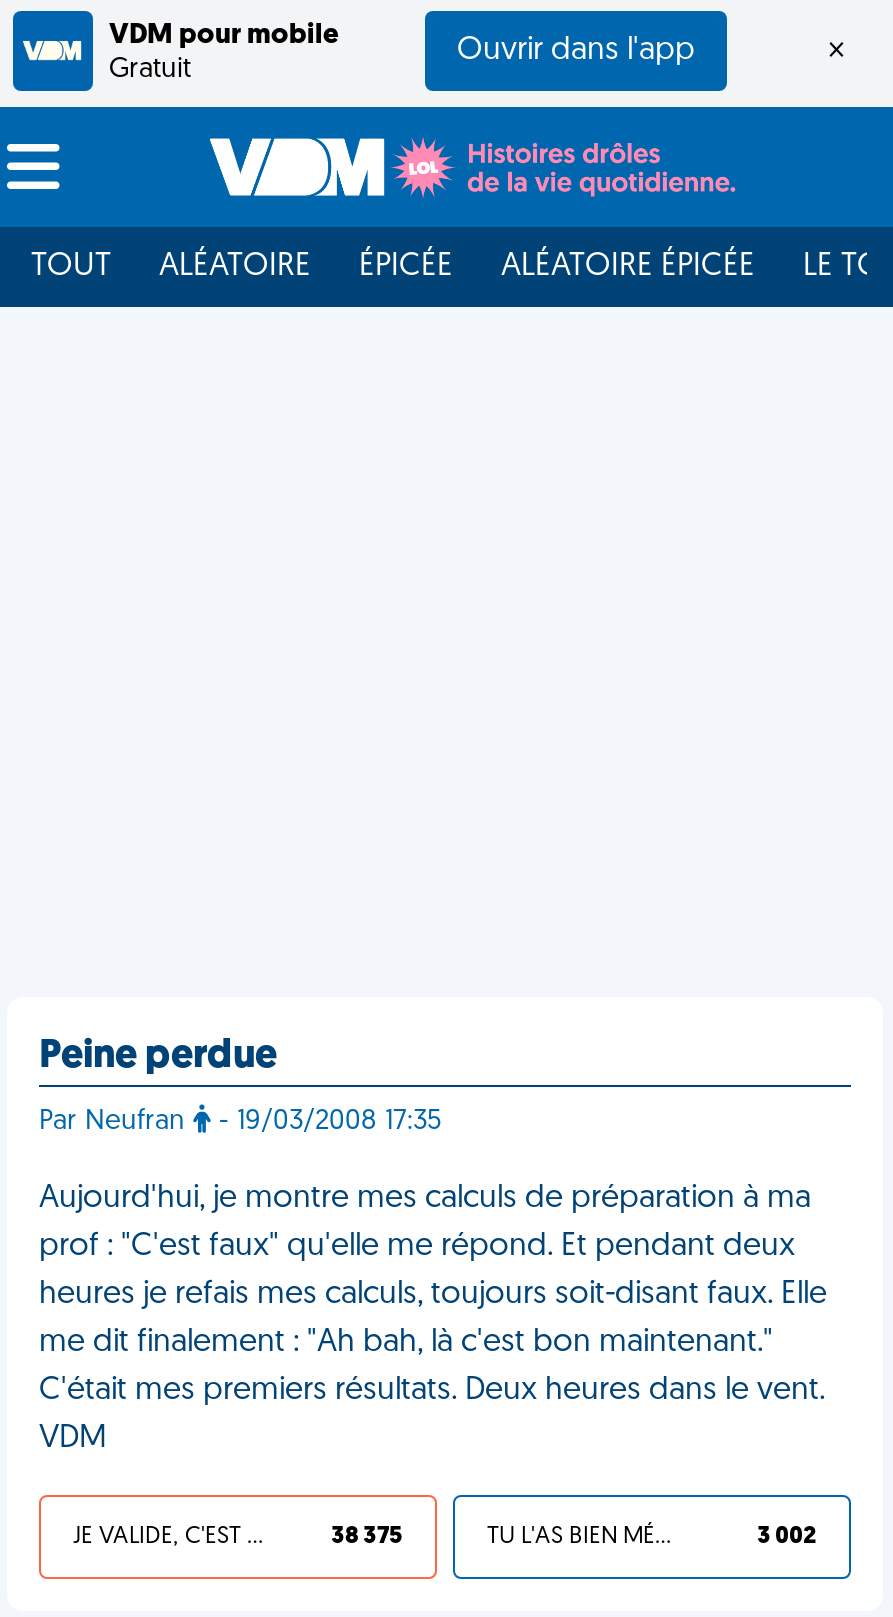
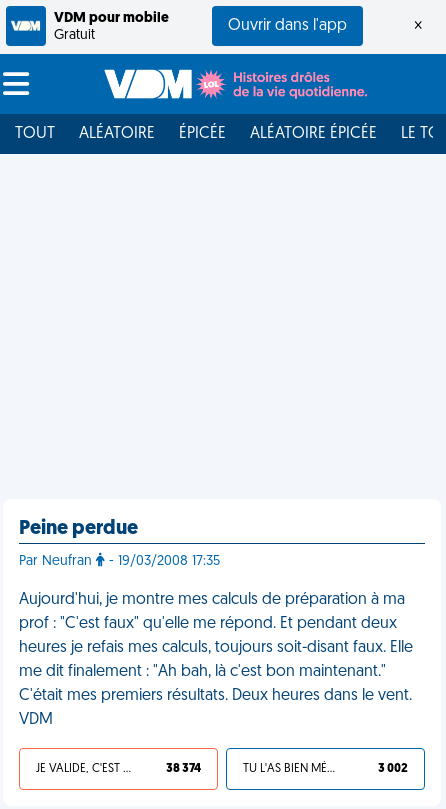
- 38 375
+ 38 374
